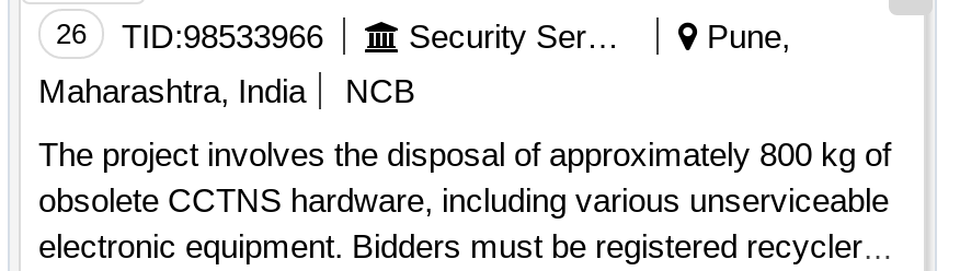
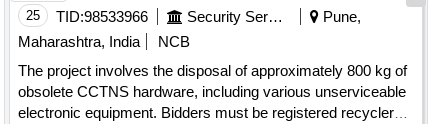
- 26 TID:98533966
+ 25 TID:98533966
